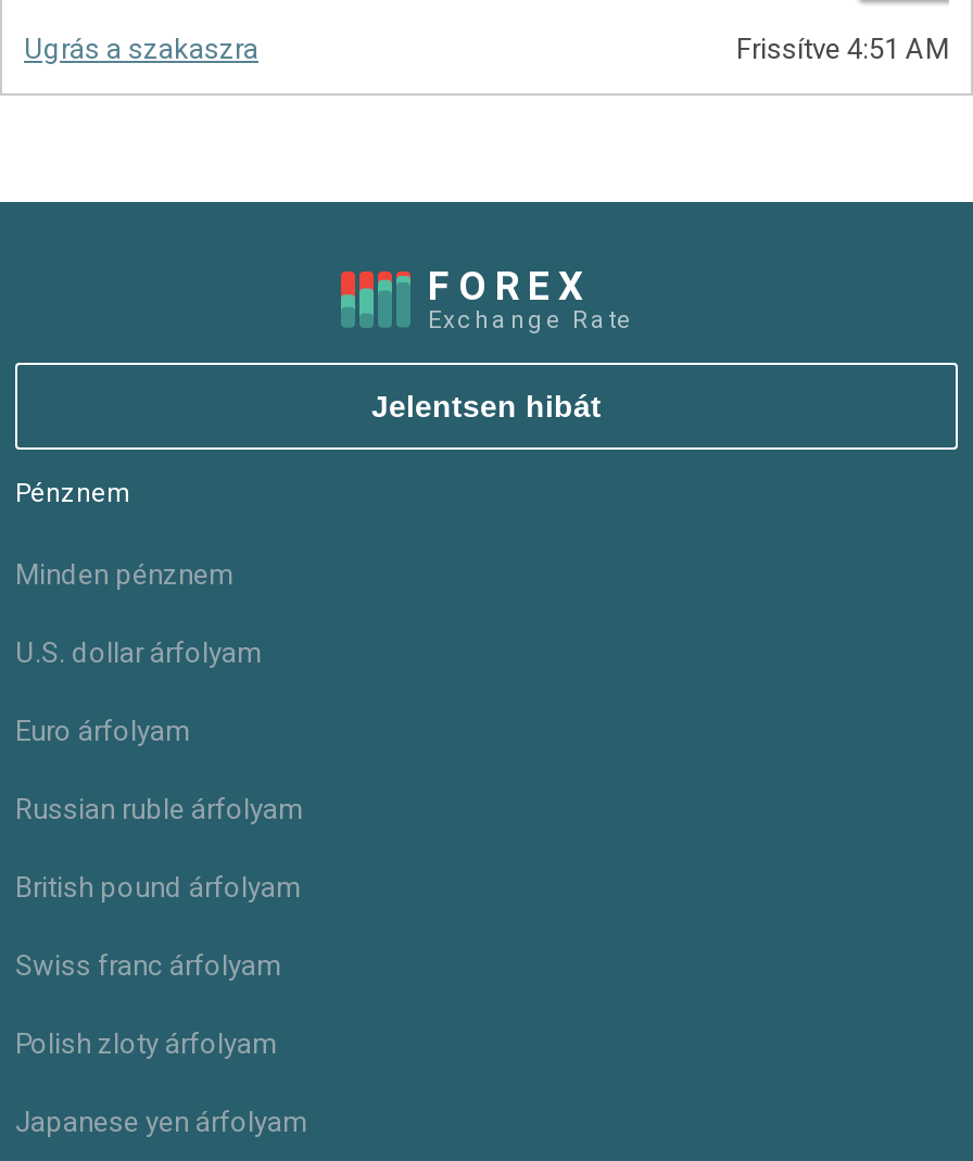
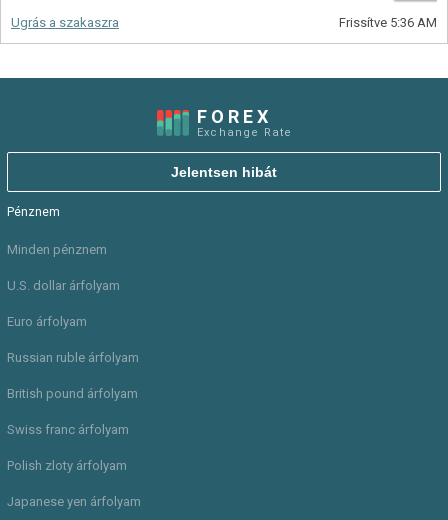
- Frissítve 4:51 AM
+ Frissítve 5:36 AM
